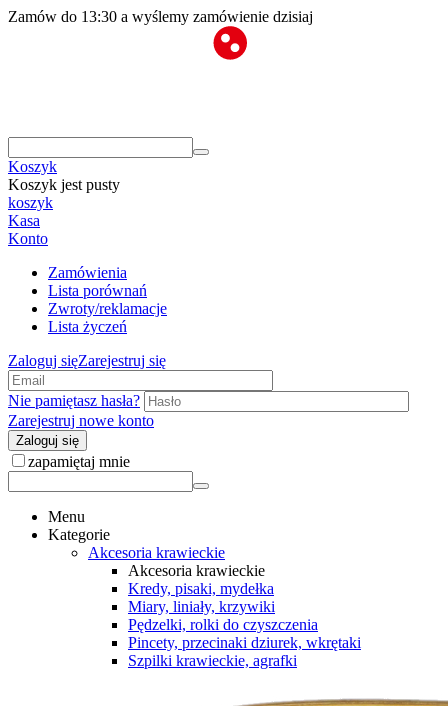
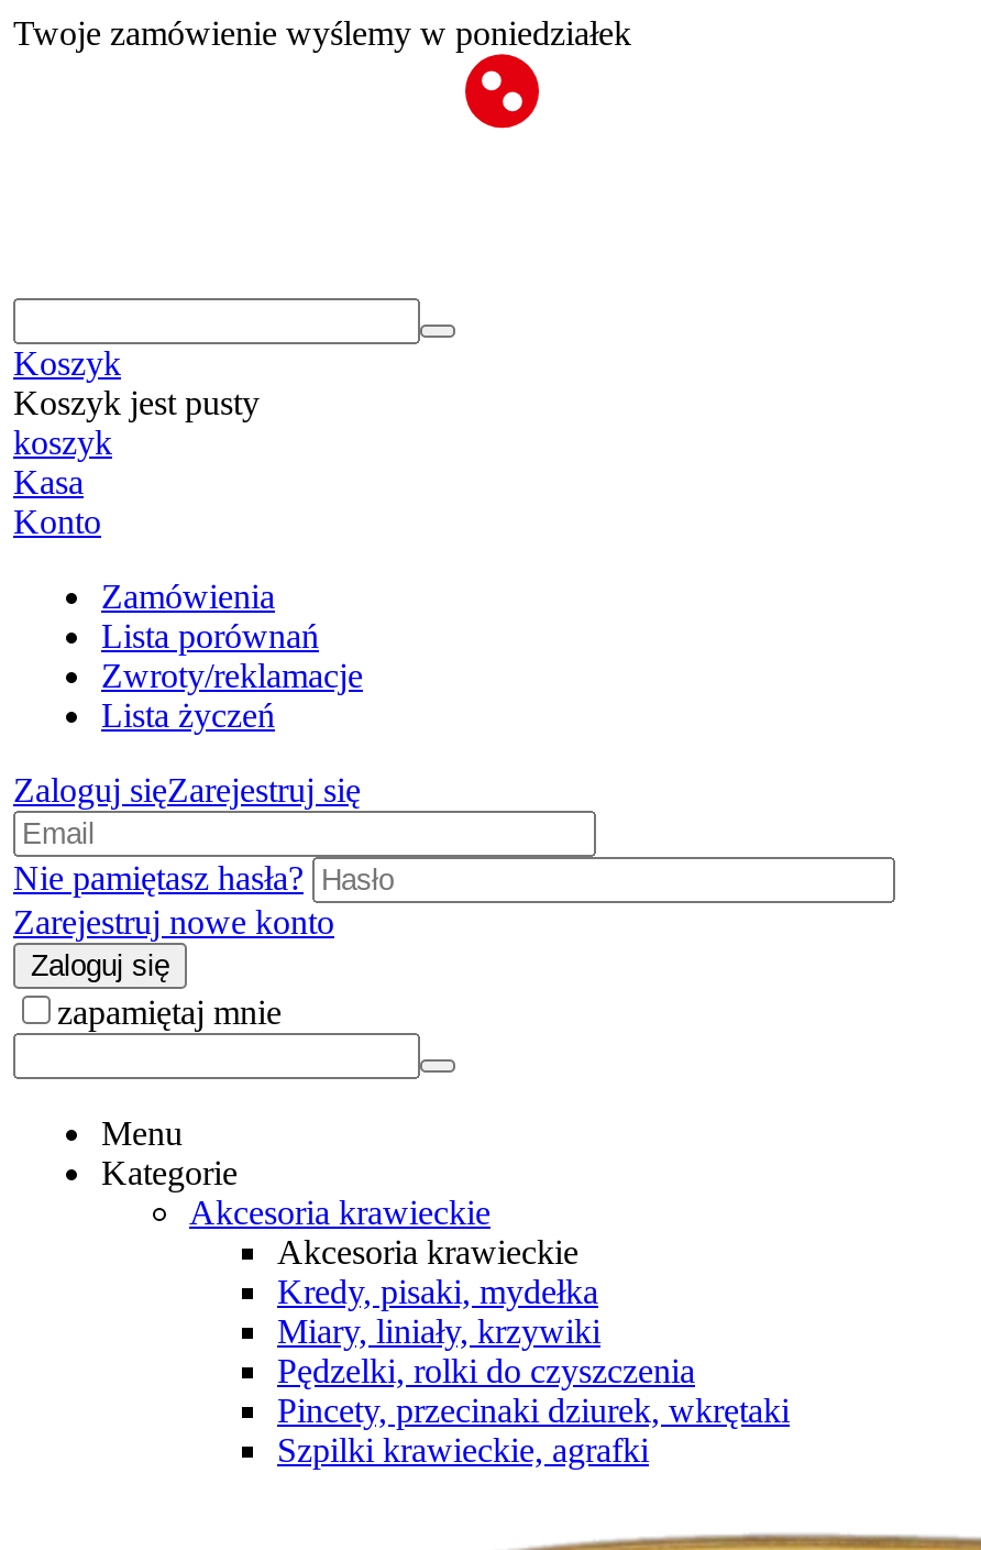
- Zamów do 13:30 a wyślemy zamówienie dzisiaj
+ Twoje zamówienie wyślemy w poniedziałek
